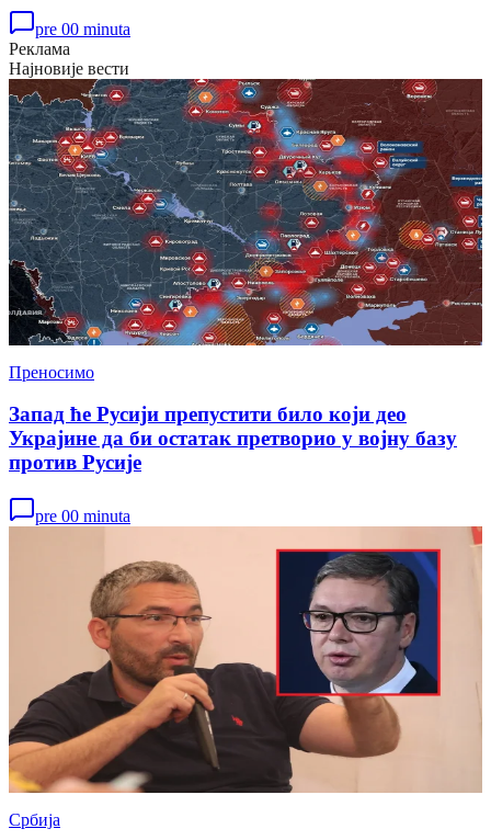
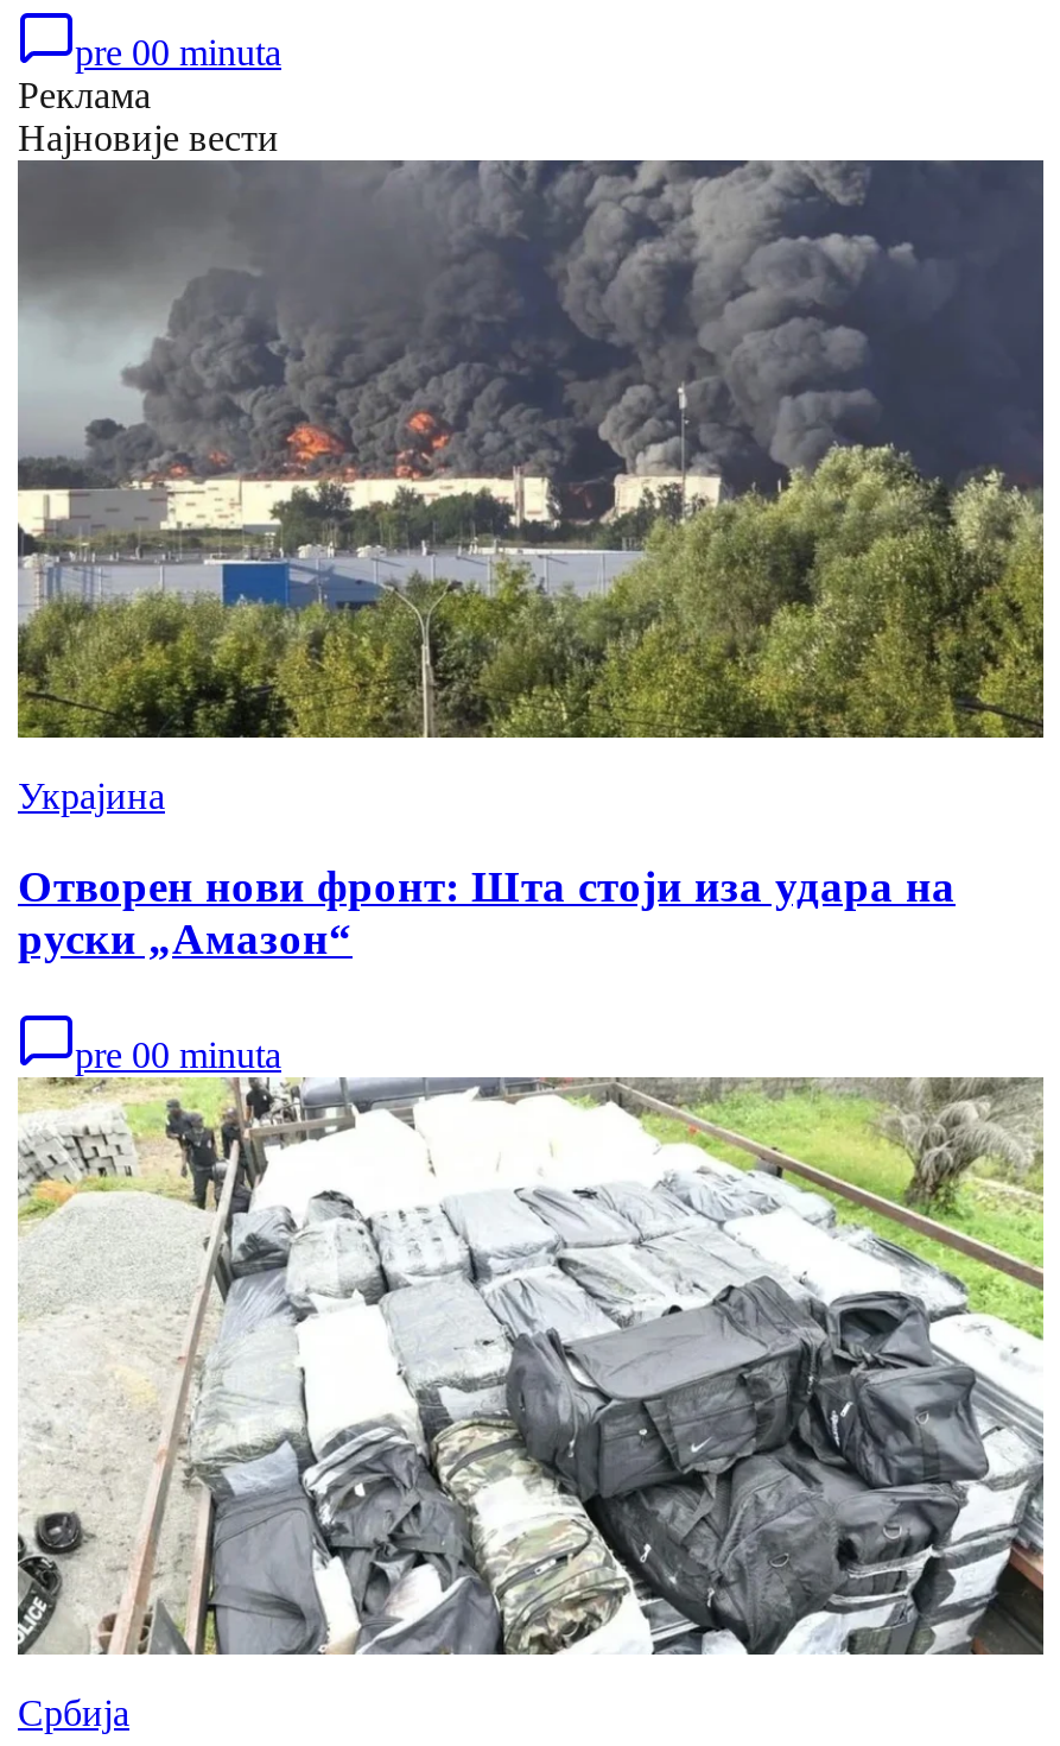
- [image]
- Преносимо
+ [image]
+ Украјина

- Запад ће Русији препустити било који део
- Украјине да би остатак претворио у војну базу
- против Русије
+ Отворен нови фронт: Шта стоји иза удара на
+ руски „Амазон“

- [image]
+ [image]
